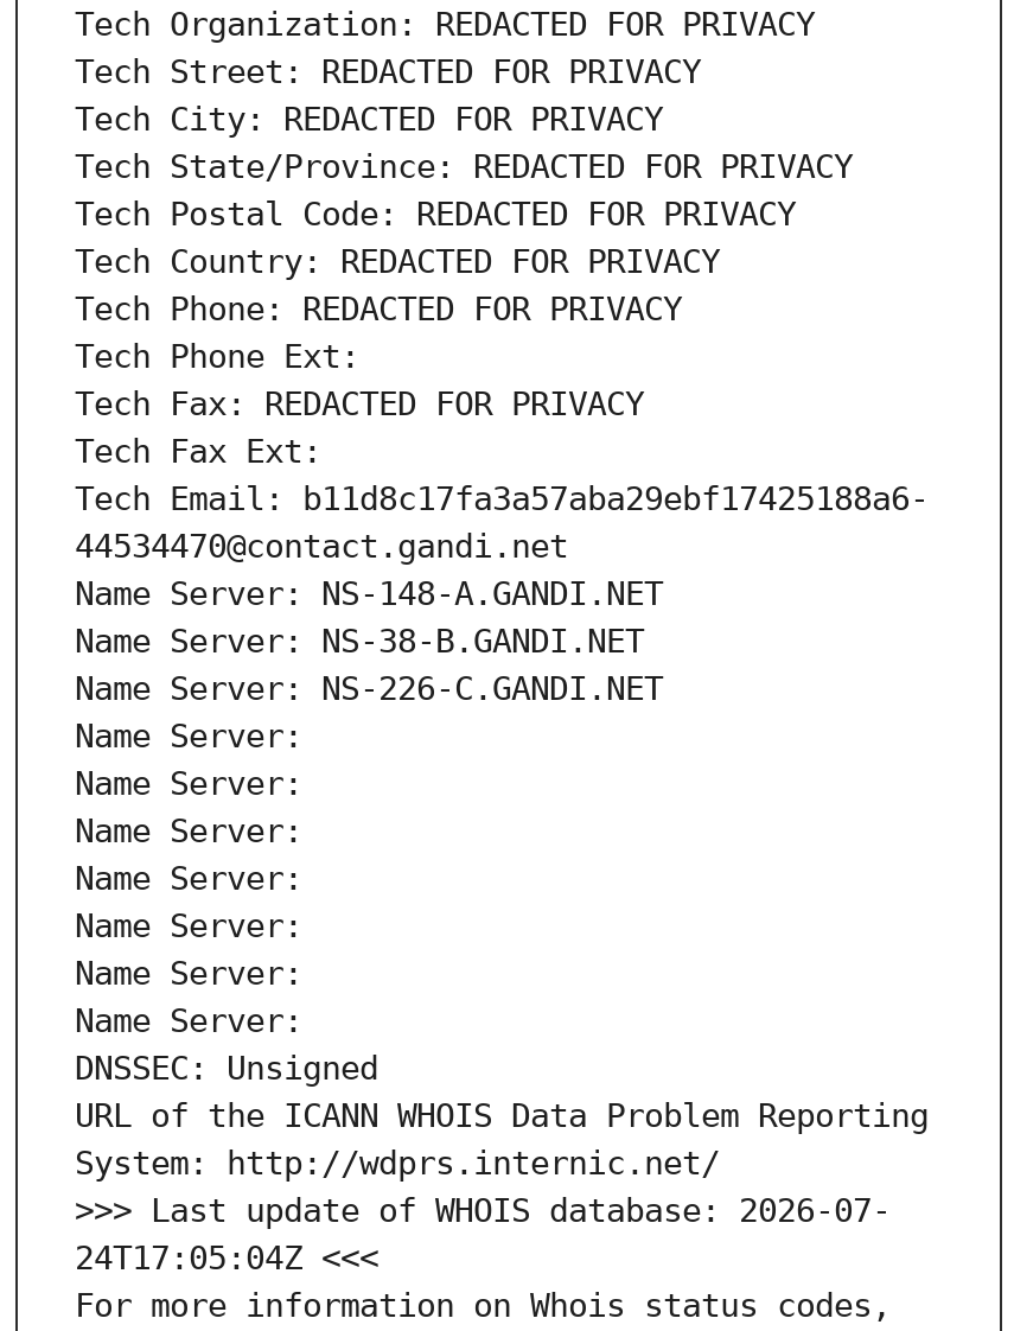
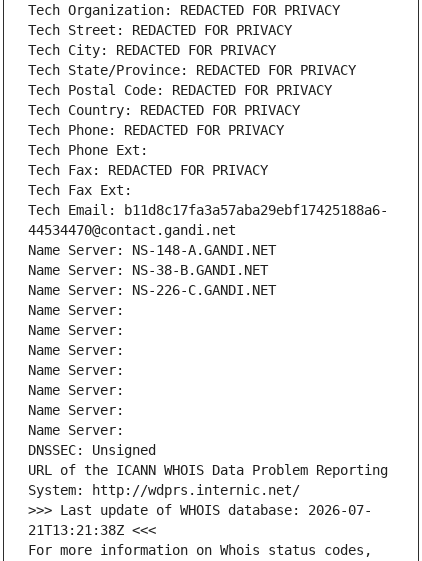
- 24T17:05:04Z <<<
+ 21T13:21:38Z <<<
